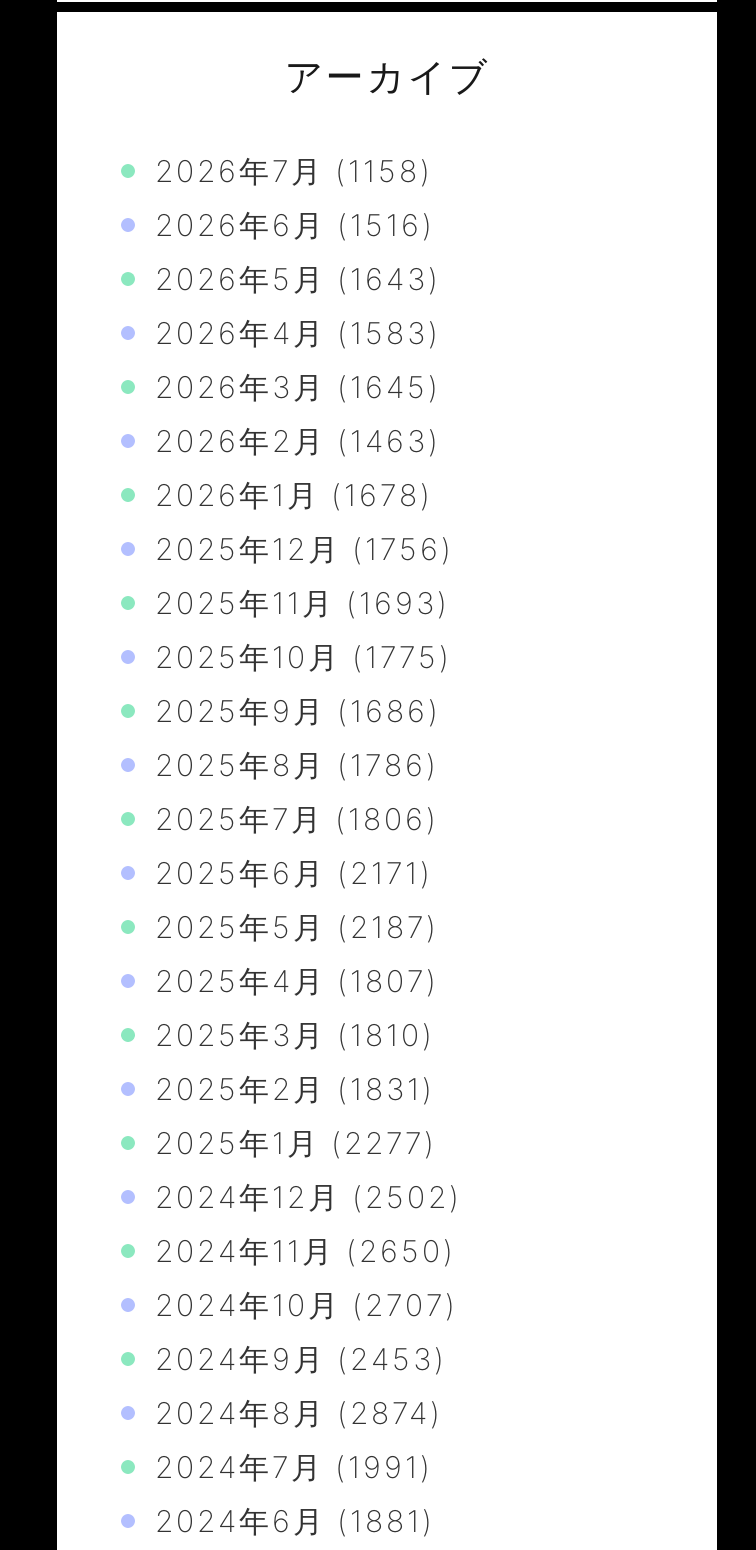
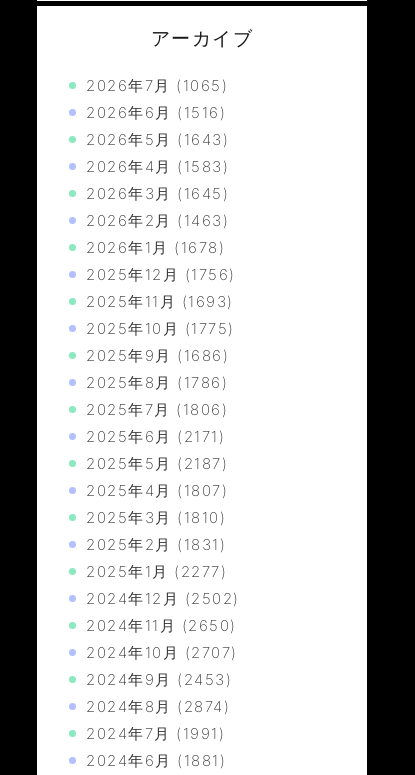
- 2026年7月(1158)
+ 2026年7月(1065)
